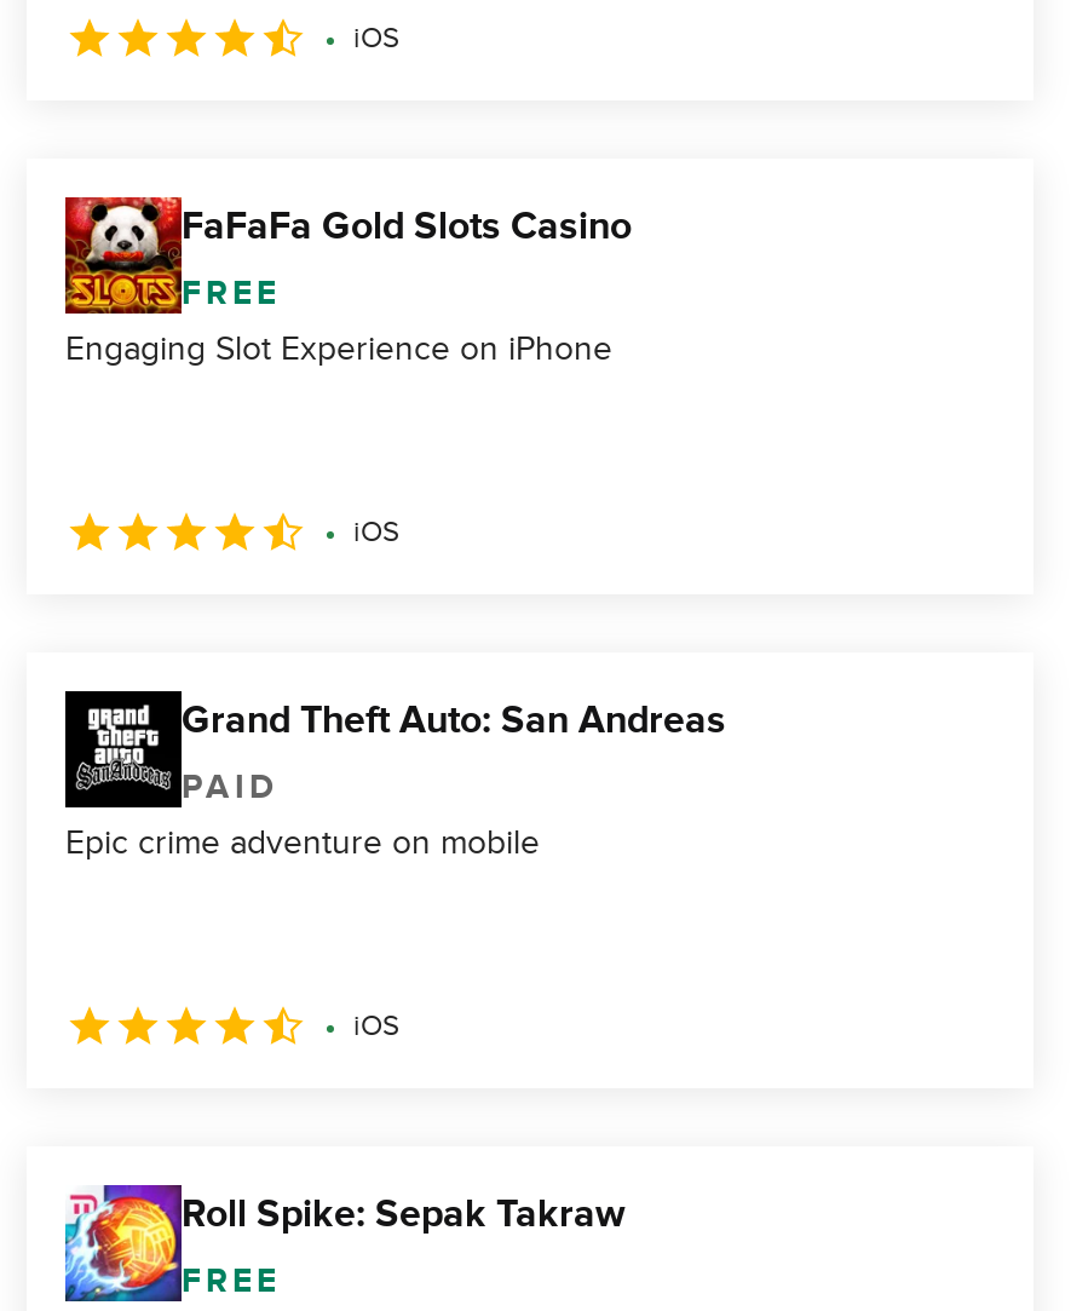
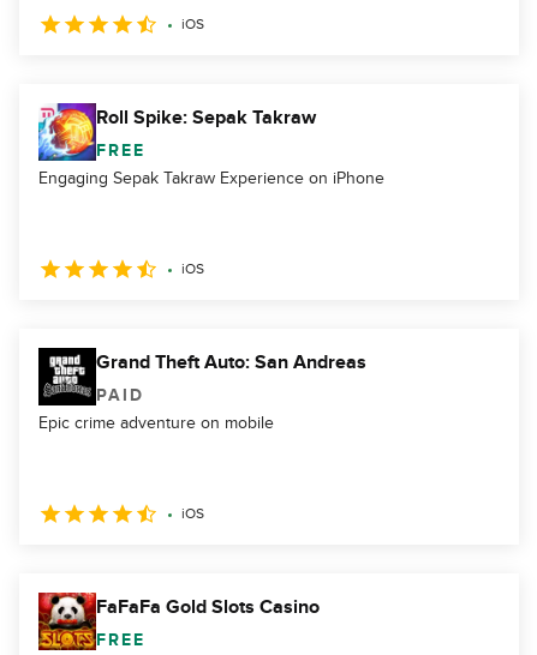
moved down: [image] | FaFaFa Gold Slots Casino

- Engaging Slot Experience on iPhone
+ Engaging Sepak Takraw Experience on iPhone

moved up: [image] | Roll Spike: Sepak Takraw
